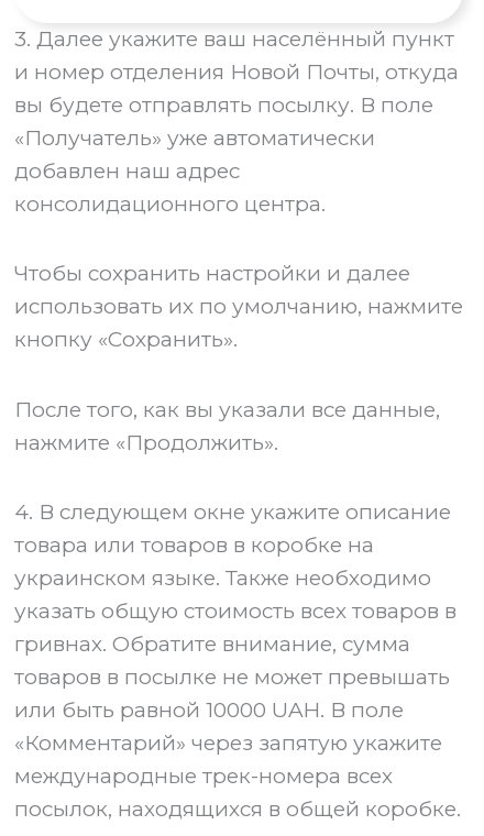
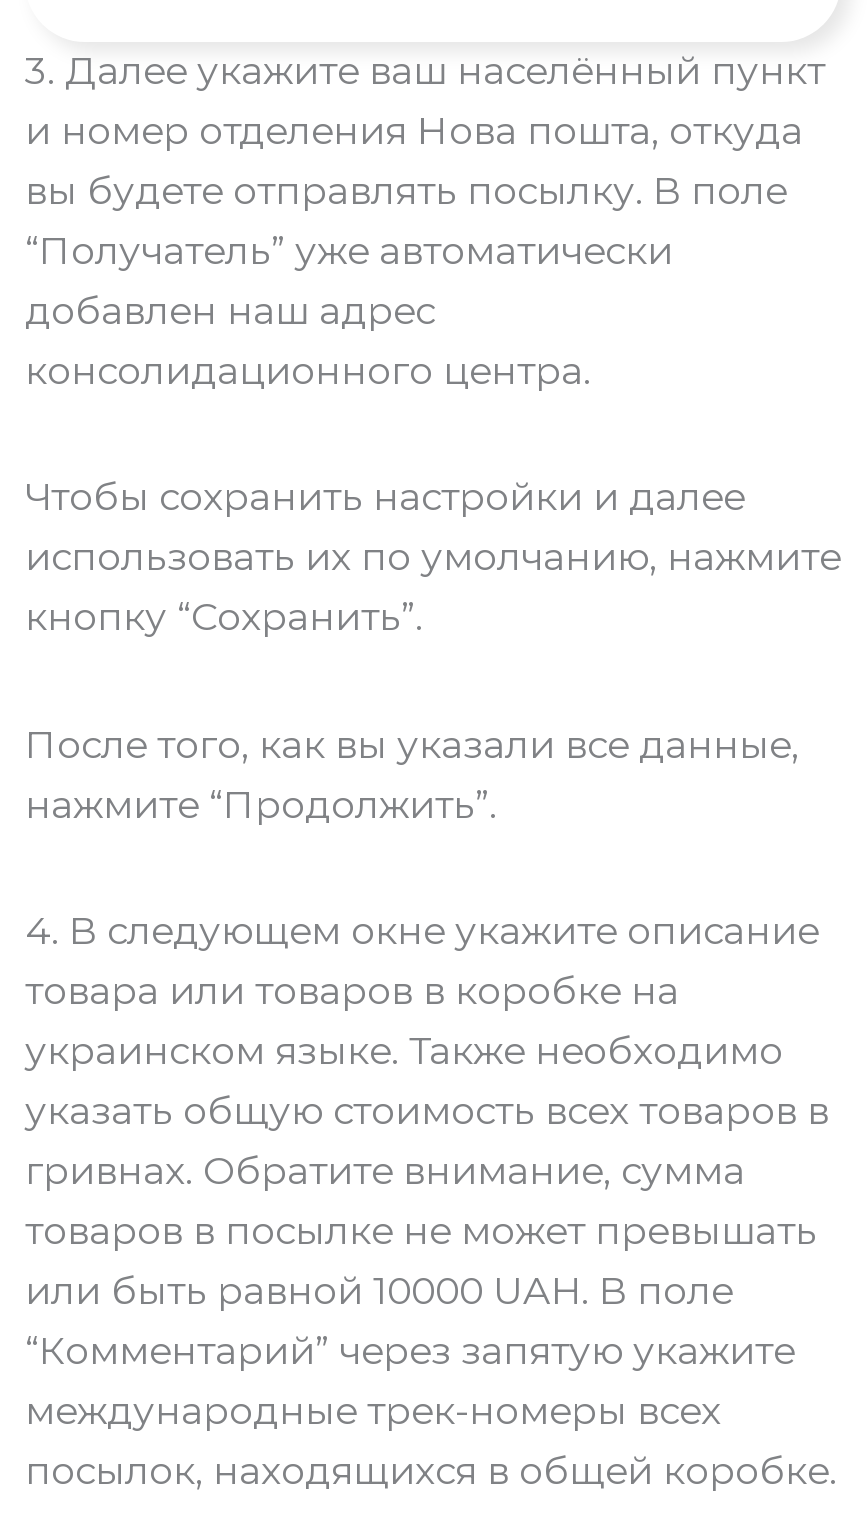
- и номер отделения Новой Почты, откуда
+ и номер отделения Нова пошта, откуда

- «Получатель» уже автоматически
+ “Получатель” уже автоматически

- кнопку «Сохранить».
+ кнопку “Сохранить”.

- нажмите «Продолжить».
+ нажмите “Продолжить”.

- «Комментарий» через запятую укажите
+ “Комментарий” через запятую укажите

- международные трек-номера всех
+ международные трек-номеры всех
